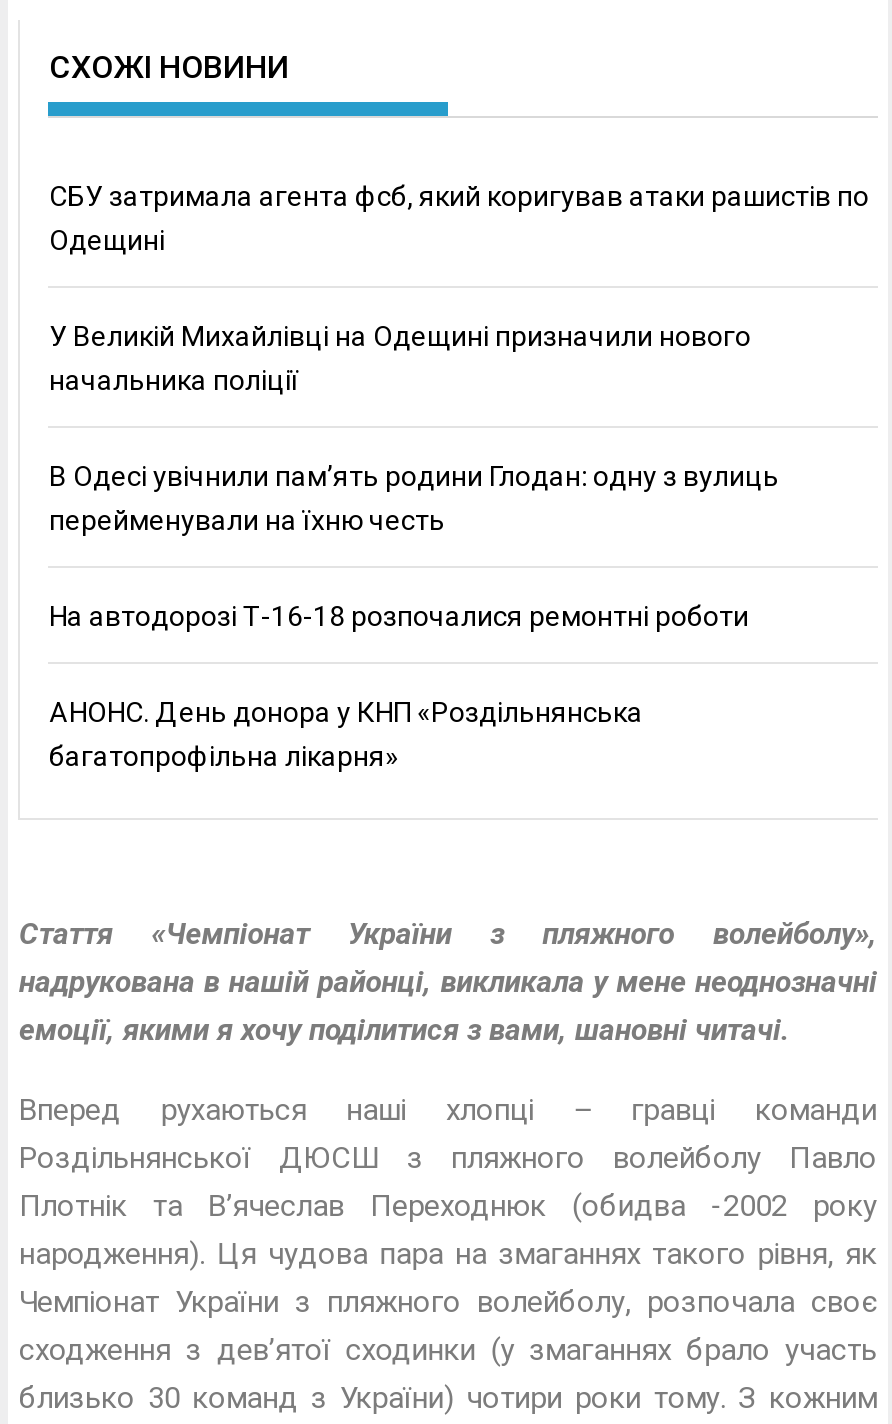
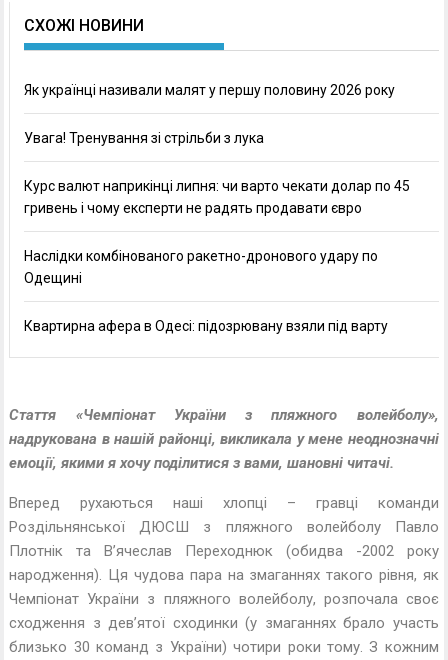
- СБУ затримала агента фсб, який коригував атаки рашистів по
+ Як українці називали малят у першу половину 2026 року
+ Увага! Тренування зі стрільби з лука
+ Курс валют наприкінці липня: чи варто чекати долар по 45
+ гривень і чому експерти не радять продавати євро
+ Наслідки комбінованого ракетно-дронового удару по

moved down: Одещині

- У Великій Михайлівці на Одещині призначили нового
- начальника поліції
- В Одесі увічнили пам’ять родини Глодан: одну з вулиць
- перейменували на їхню честь
- На автодорозі Т-16-18 розпочалися ремонтні роботи
- АНОНС. День донора у КНП «Роздільнянська
- багатопрофільна лікарня»
+ Квартирна афера в Одесі: підозрювану взяли під варту
